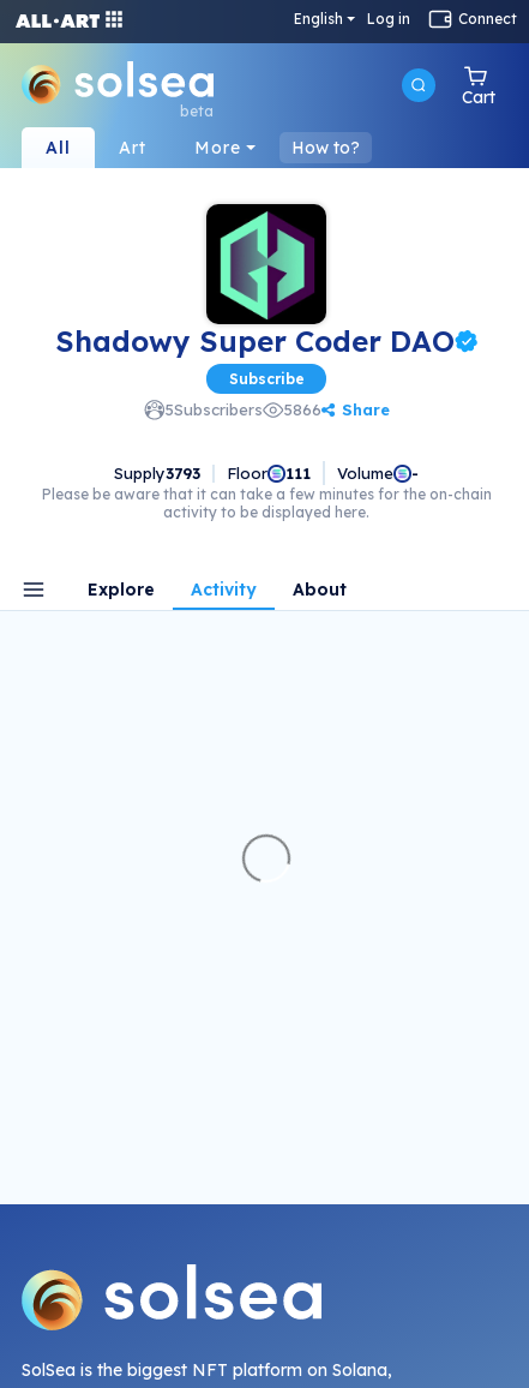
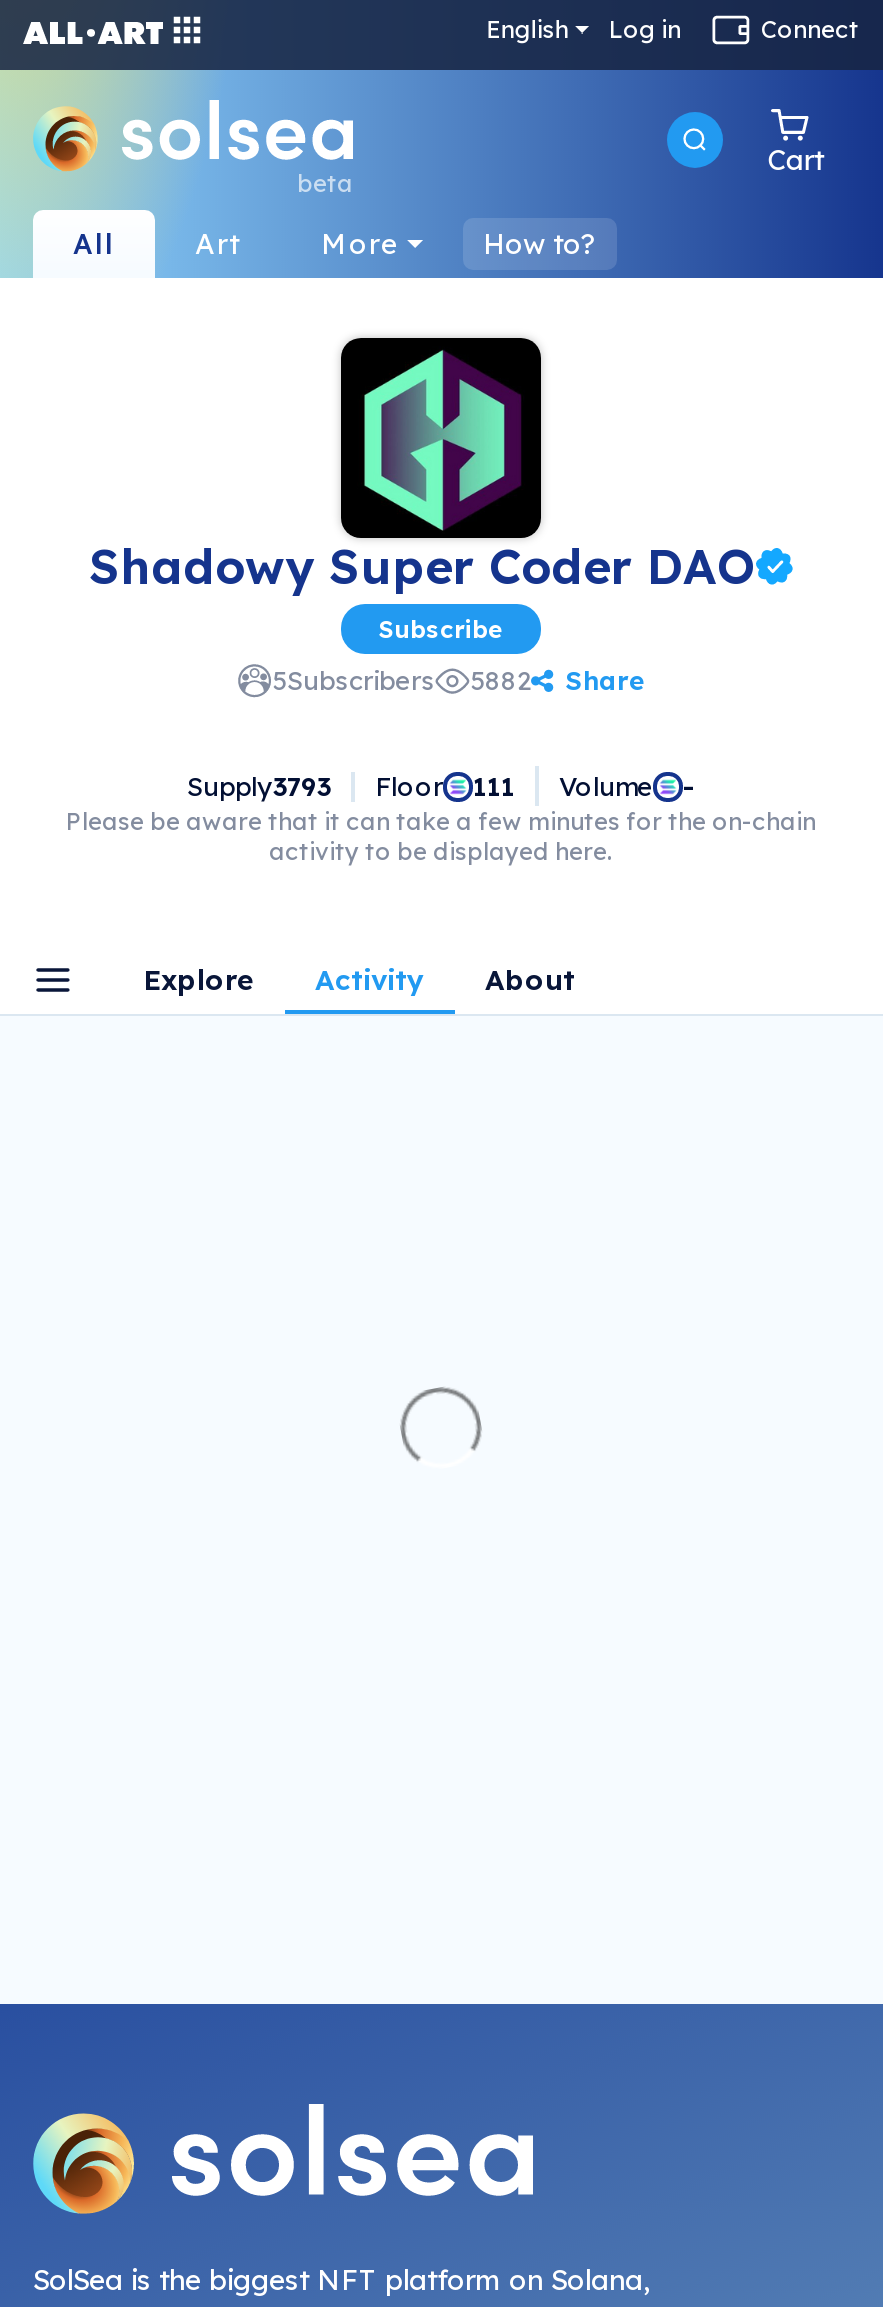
- 5Subscribers 5866 Share
+ 5Subscribers 5882 Share
